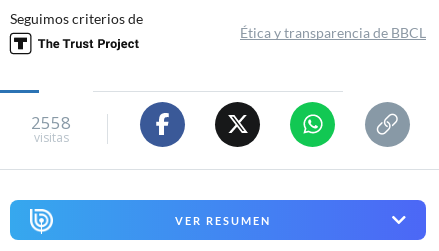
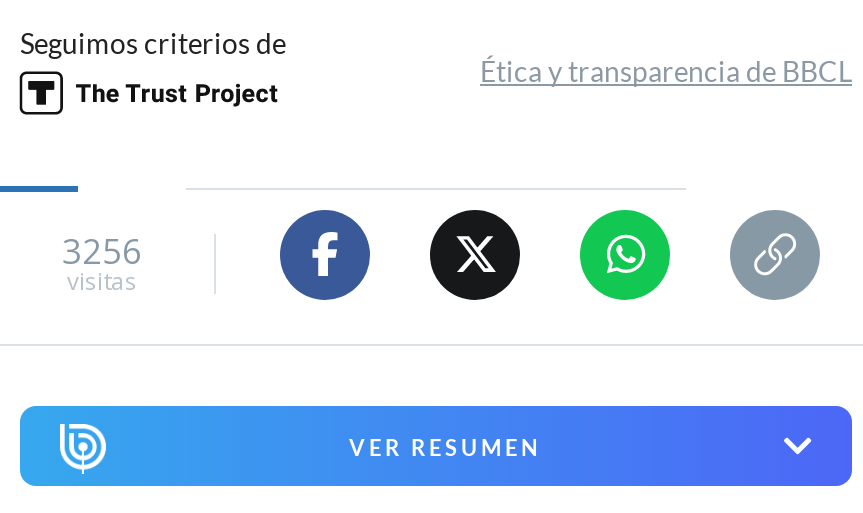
- 2558
+ 3256
